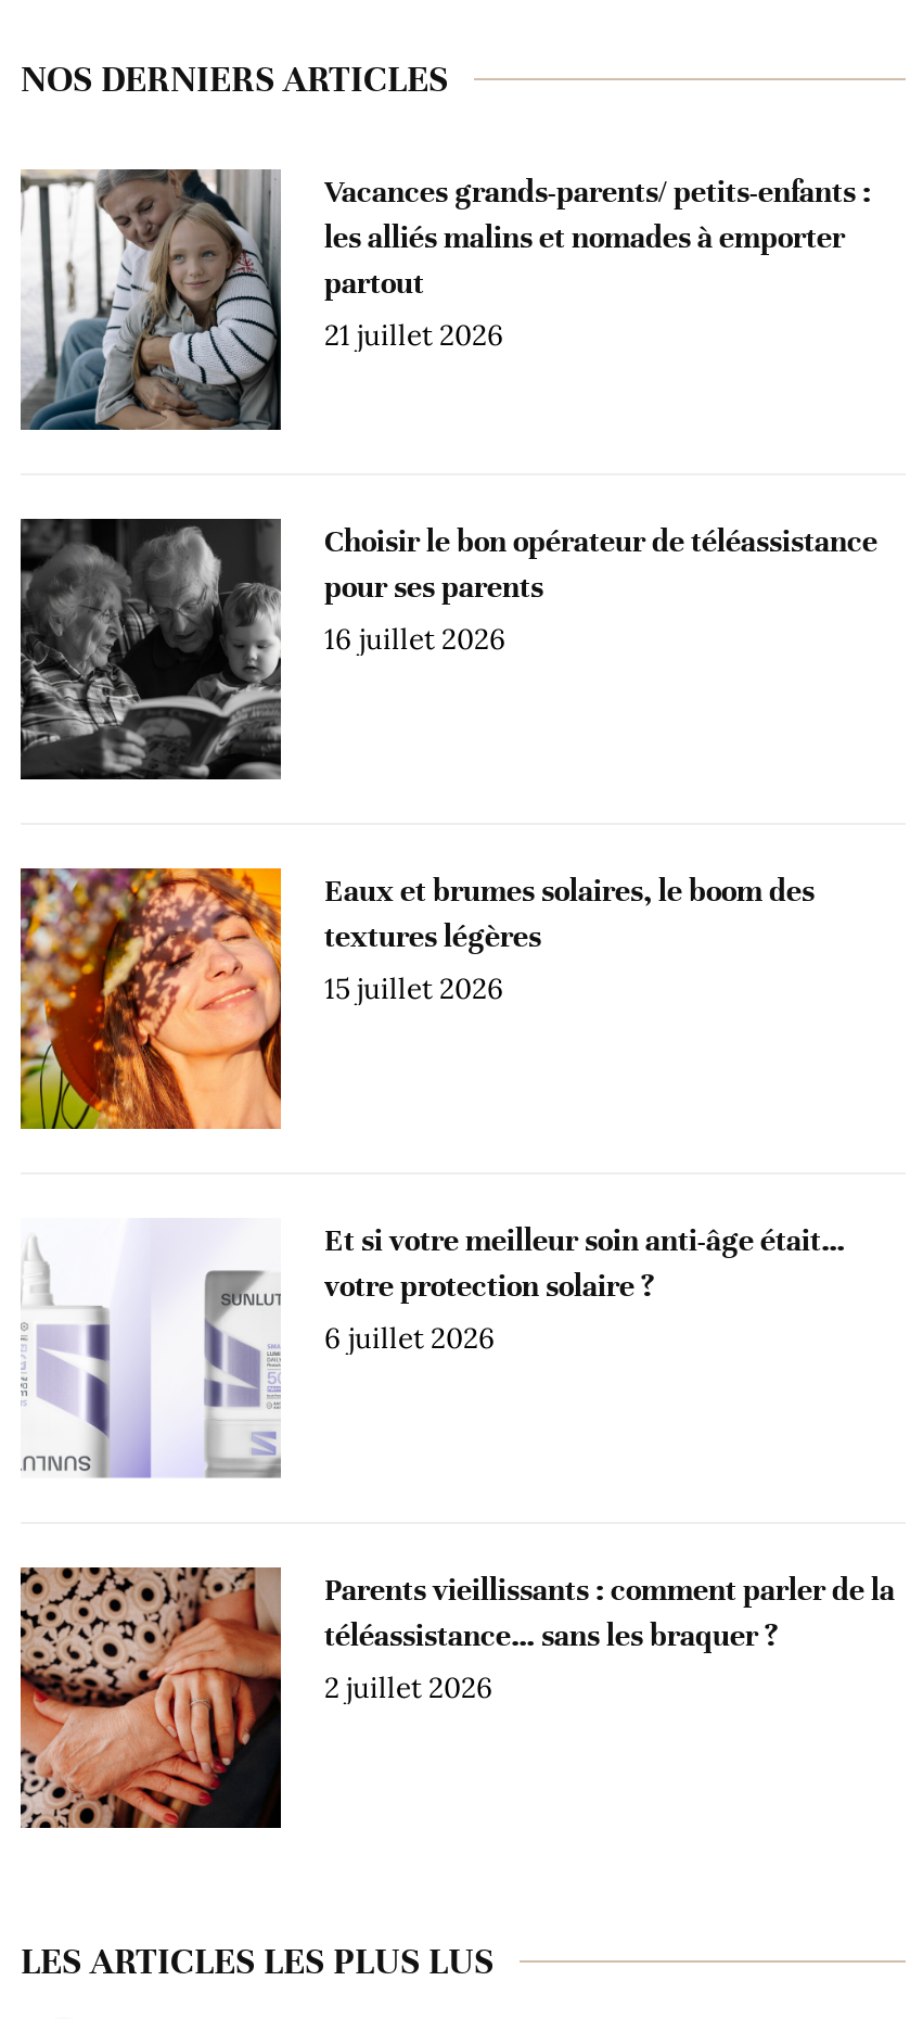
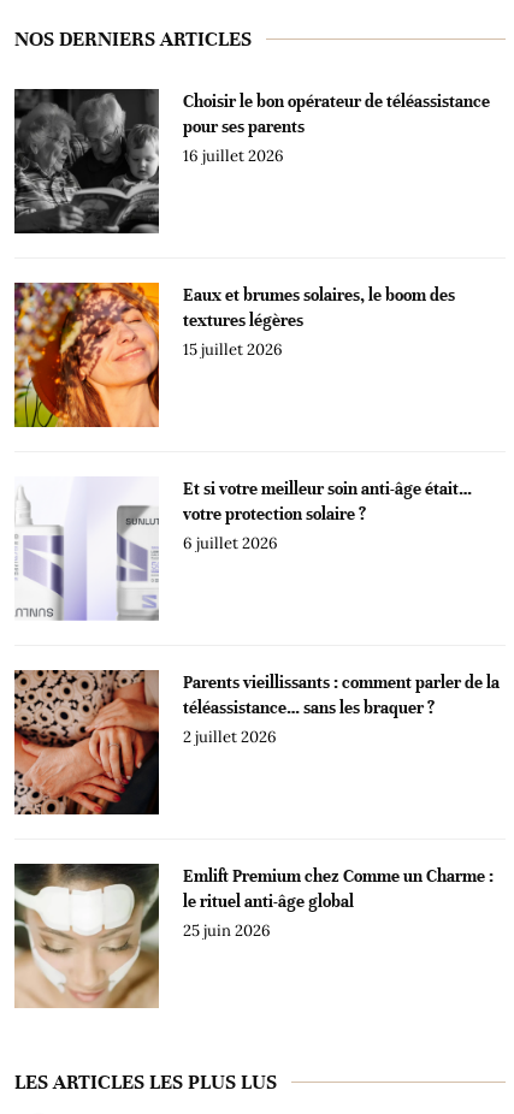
- [image]
- Vacances grands-parents/ petits-enfants :
- les alliés malins et nomades à emporter
- partout
- 21 juillet 2026

moved up: [image] | Choisir le bon opérateur de téléassistance | pour ses parents | ... | téléassistance… sans les braquer ? | 2 juillet 2026

+ [image]
+ Emlift Premium chez Comme un Charme :
+ le rituel anti-âge global
+ 25 juin 2026
